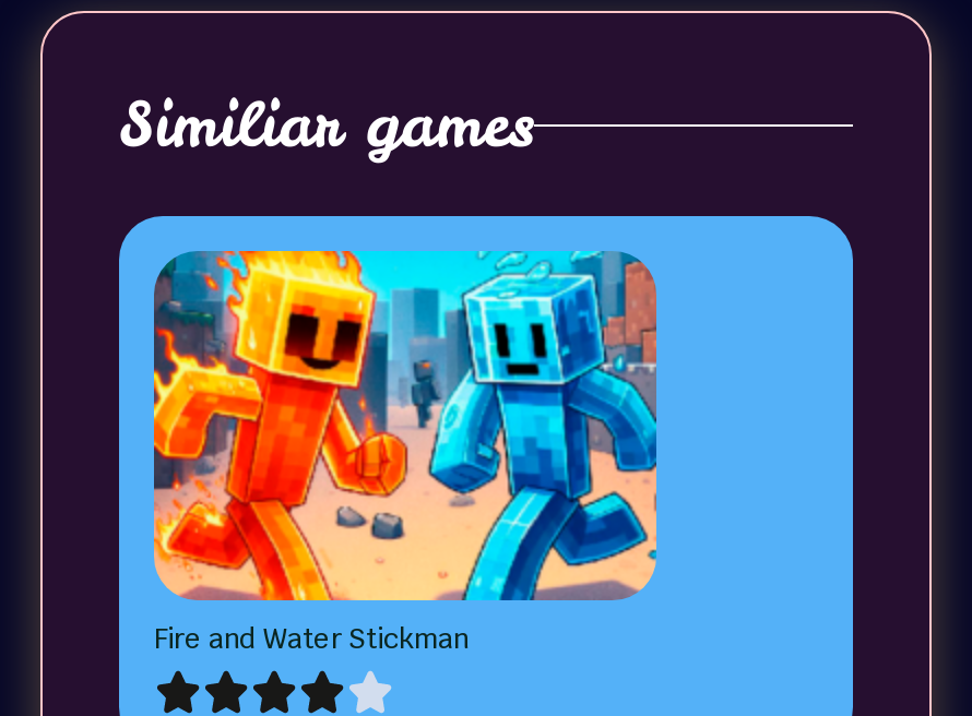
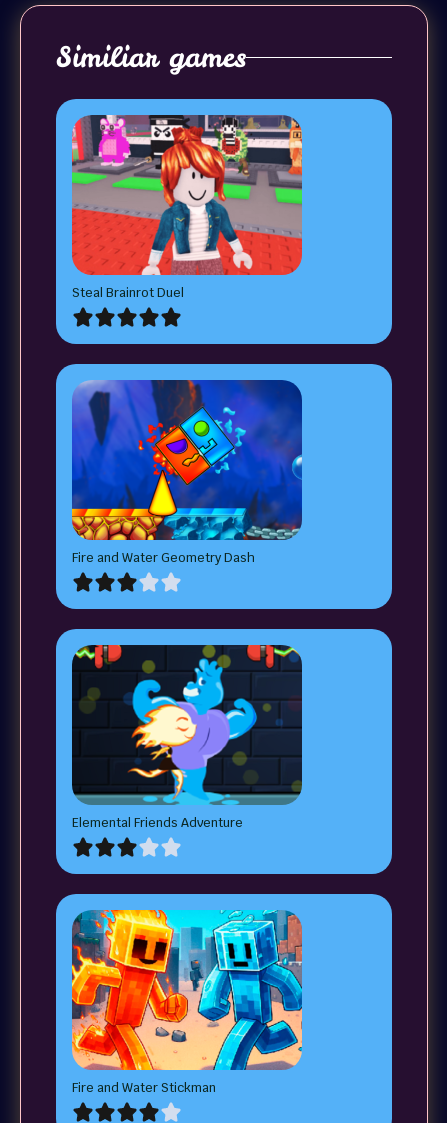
+ [image]
+ Elemental Friends Adventure

+ [image]
+ Fire and Water Geometry Dash

+ [image]

+ [image]

+ [image]

+ [image]
+ Steal Brainrot Duel
